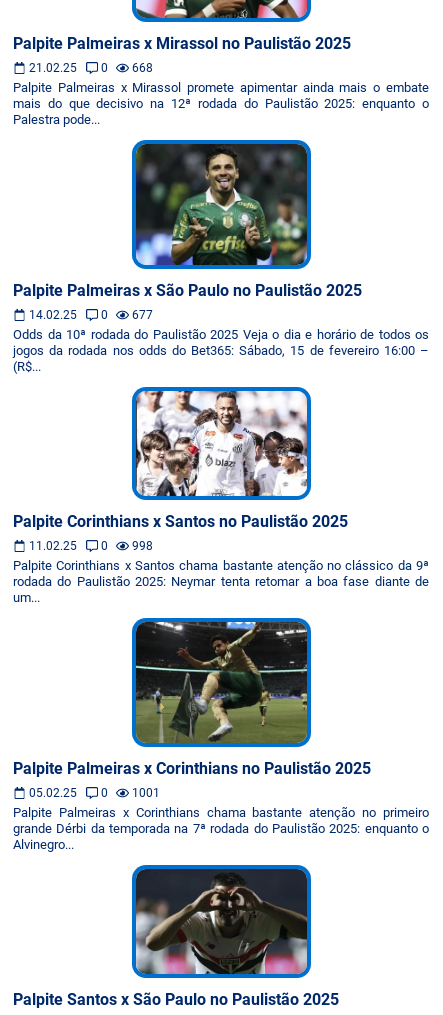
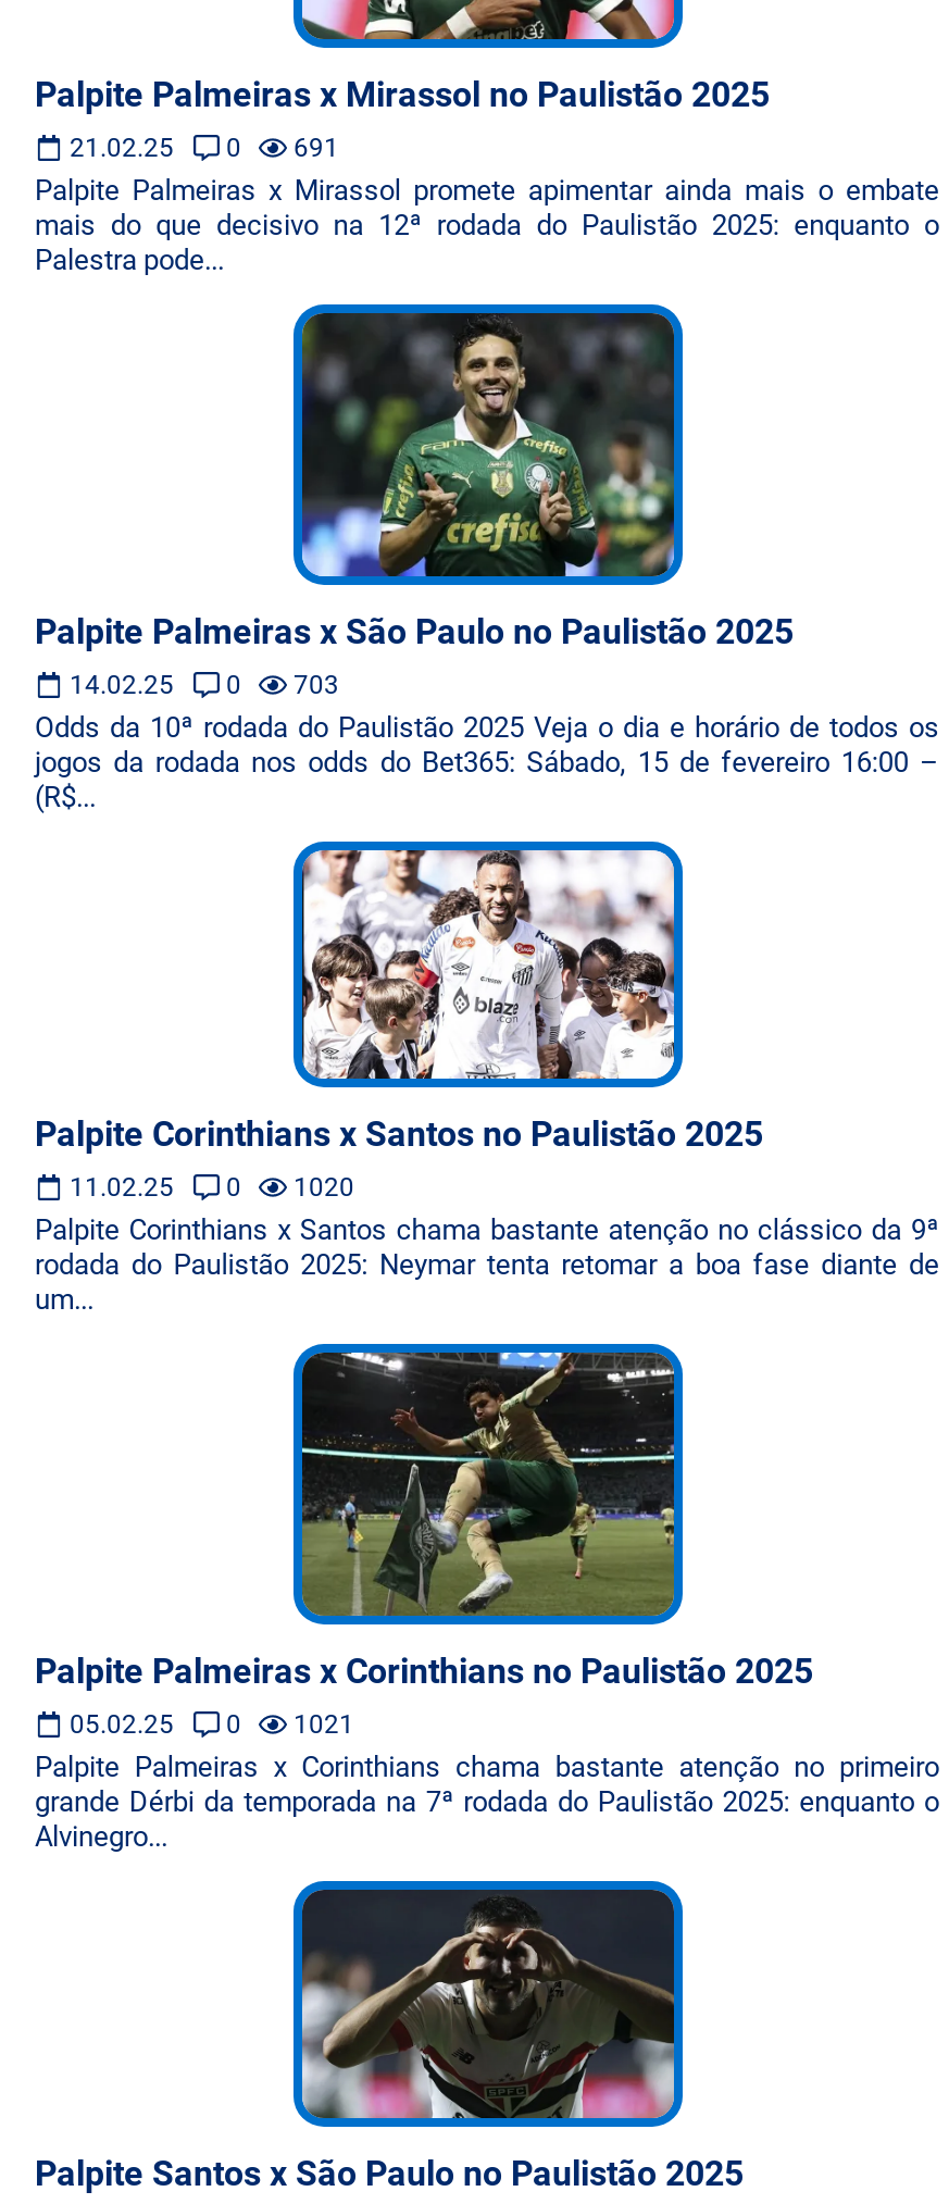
- 21.02.25 0 668
+ 21.02.25 0 691

- 14.02.25 0 677
+ 14.02.25 0 703

- 11.02.25 0 998
+ 11.02.25 0 1020

- 05.02.25 0 1001
+ 05.02.25 0 1021
